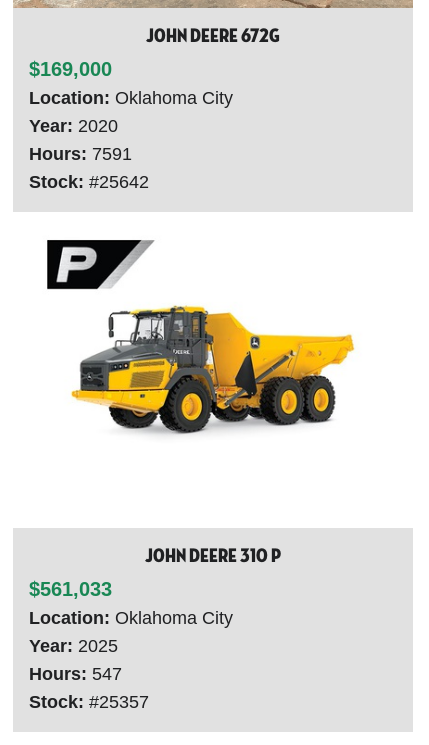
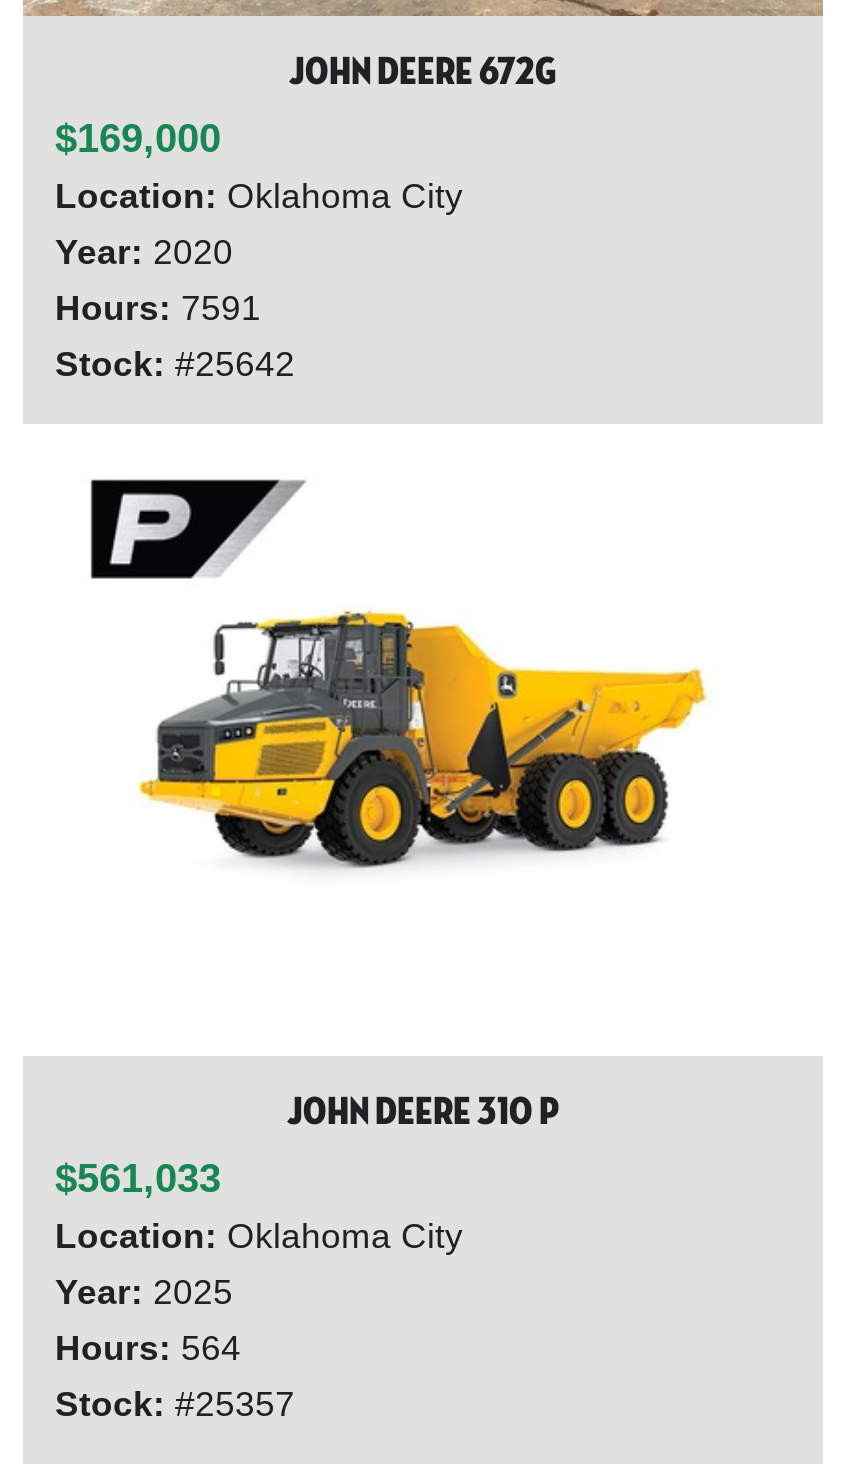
- Hours: 547
+ Hours: 564
